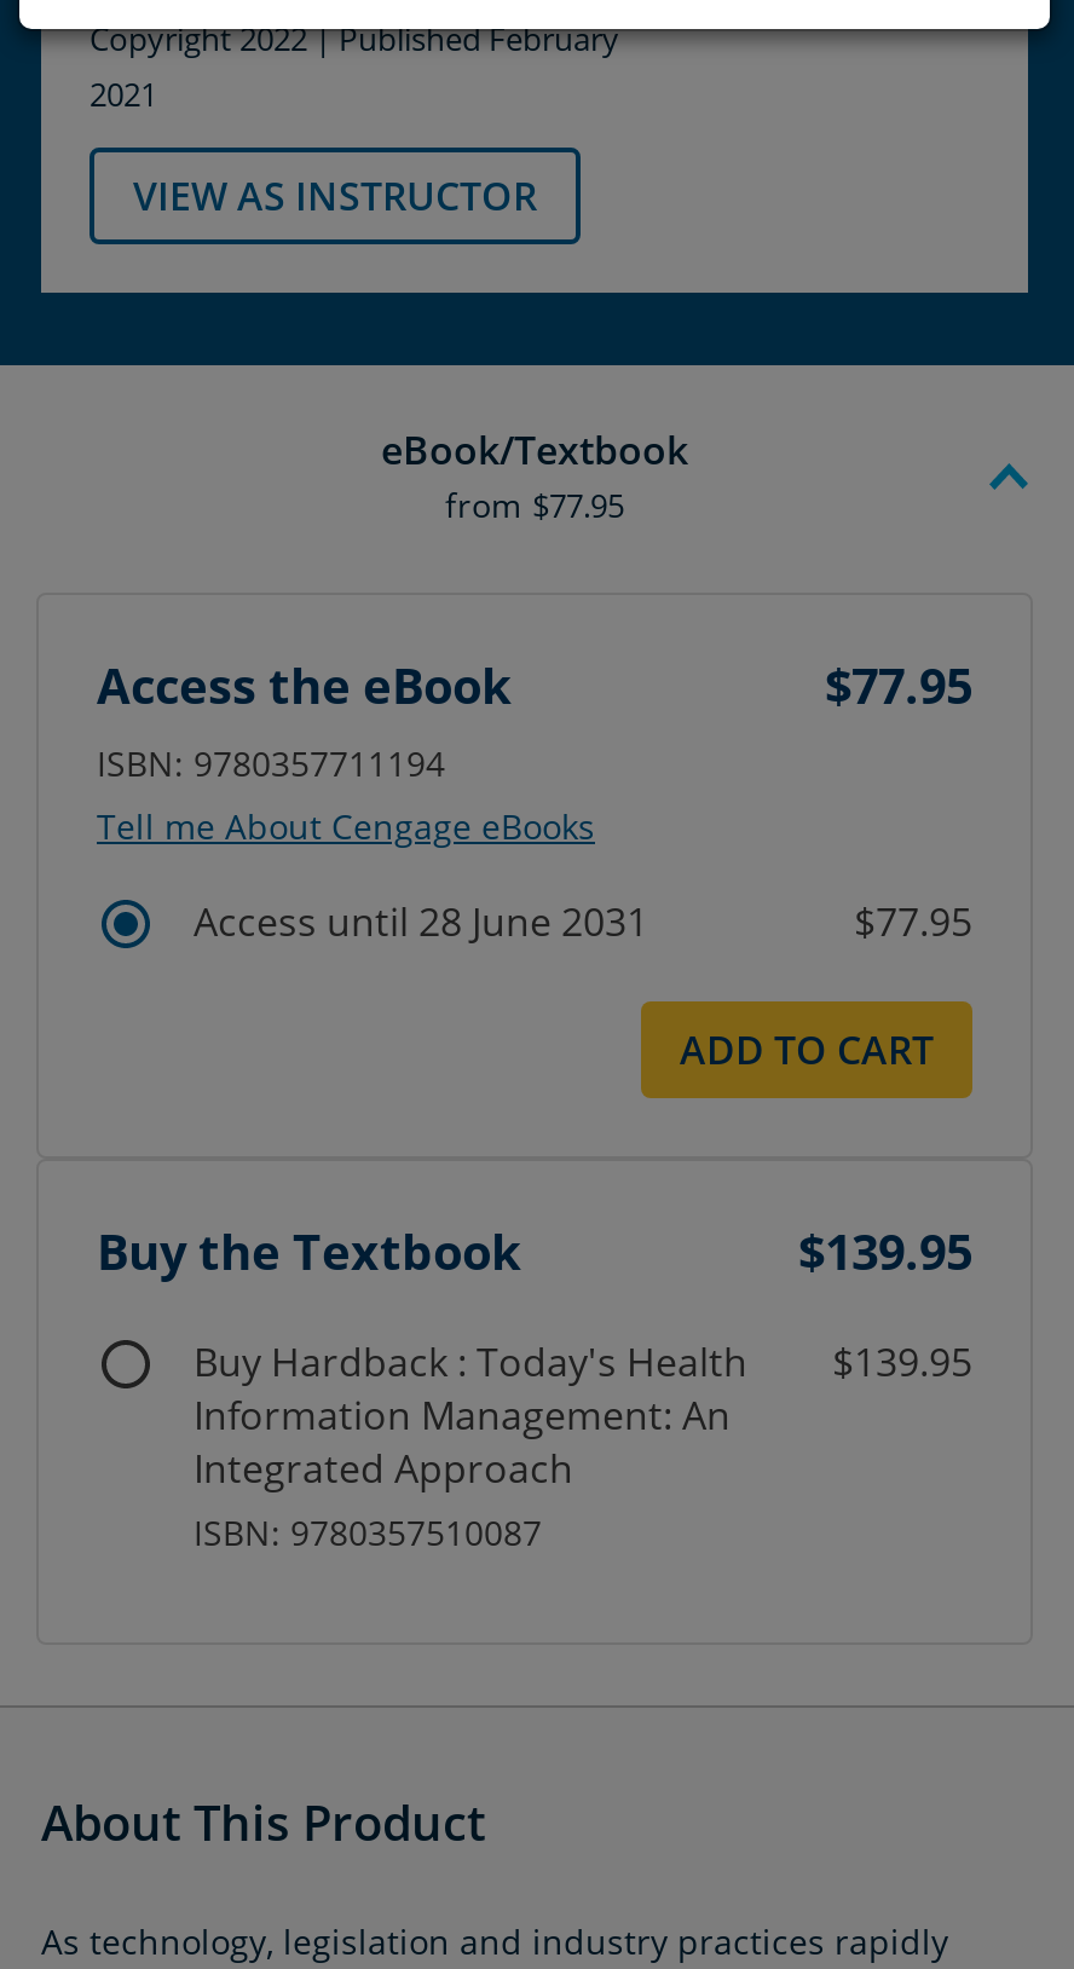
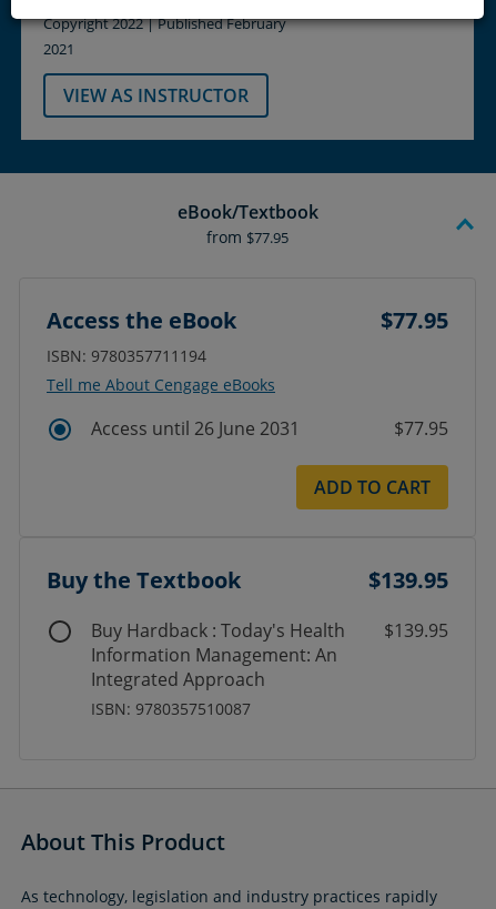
- Access until 28 June 2031
+ Access until 26 June 2031
